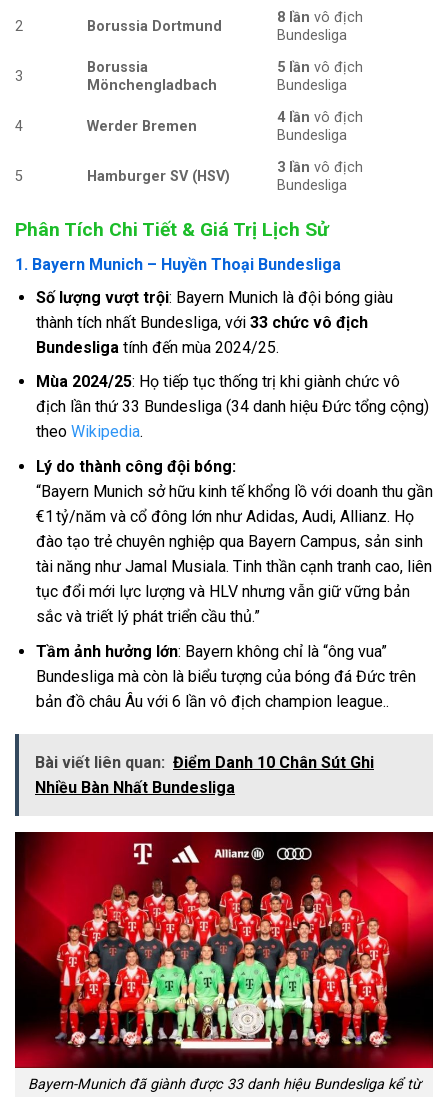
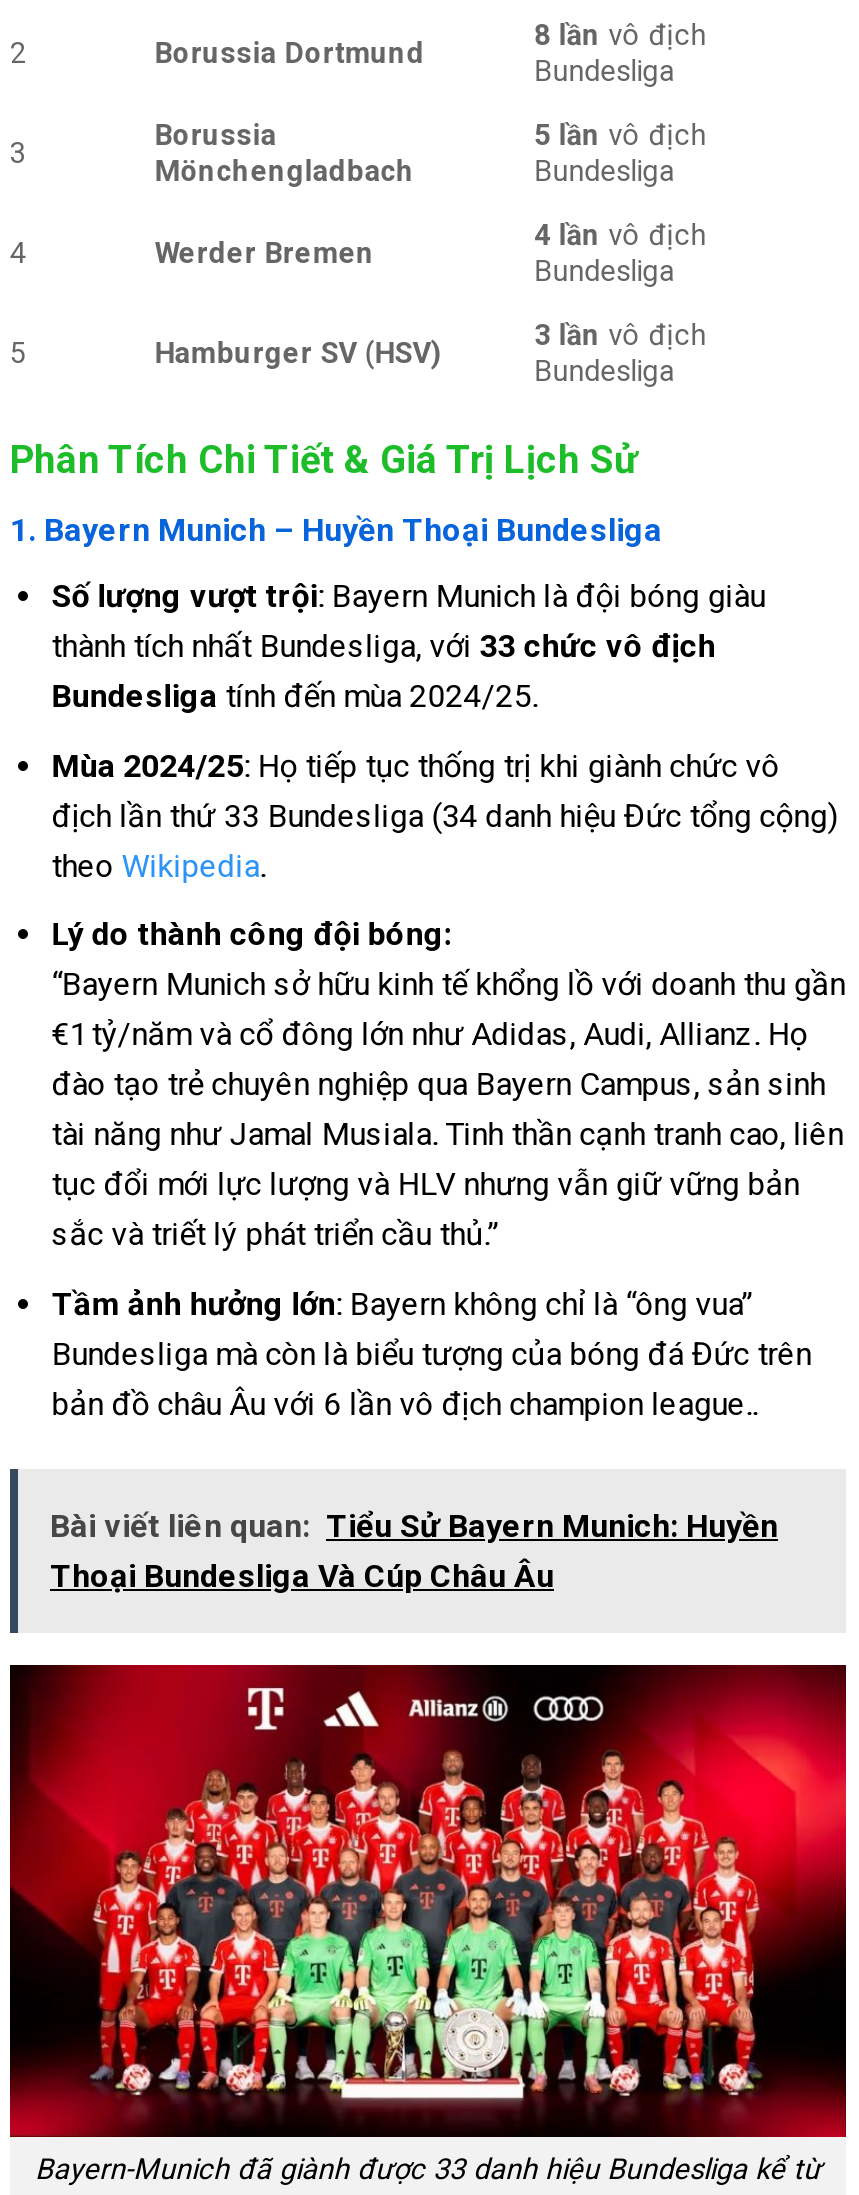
- Bài viết liên quan: Điểm Danh 10 Chân Sút Ghi
- Nhiều Bàn Nhất Bundesliga
+ Bài viết liên quan: Tiểu Sử Bayern Munich: Huyền
+ Thoại Bundesliga Và Cúp Châu Âu
